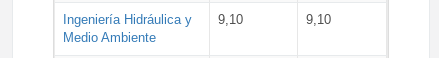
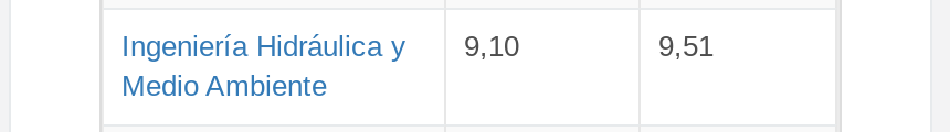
- 9,10
+ 9,51
